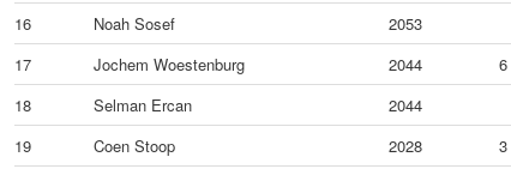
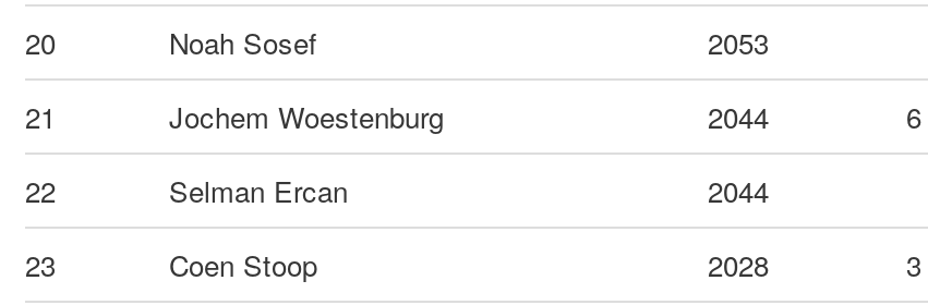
- 16
+ 20

- 17
+ 21

- 18
+ 22

- 19
+ 23
